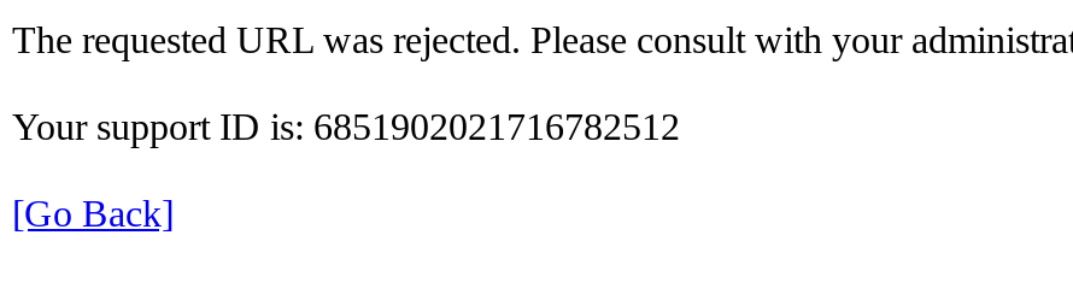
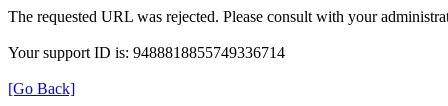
- Your support ID is: 6851902021716782512
+ Your support ID is: 9488818855749336714
